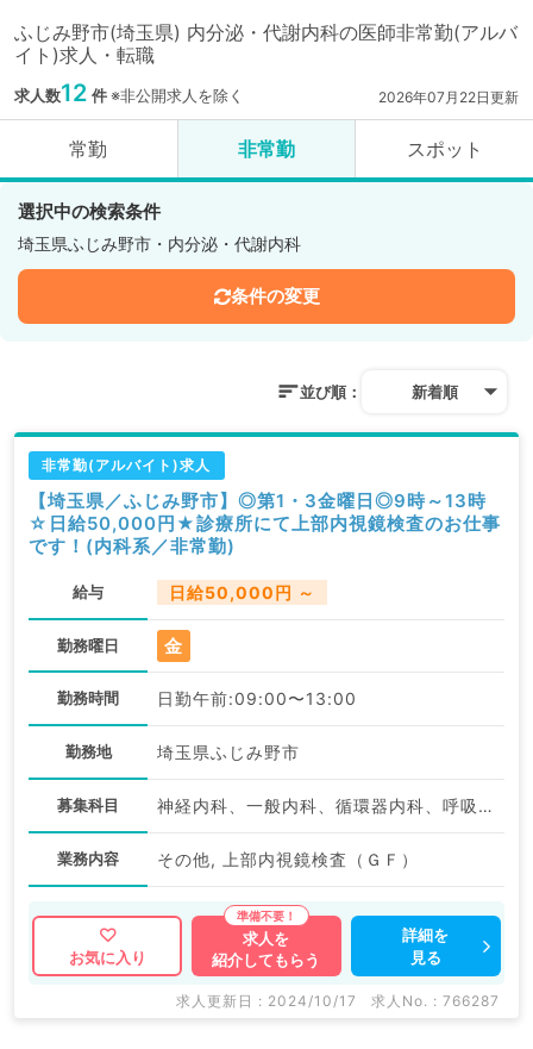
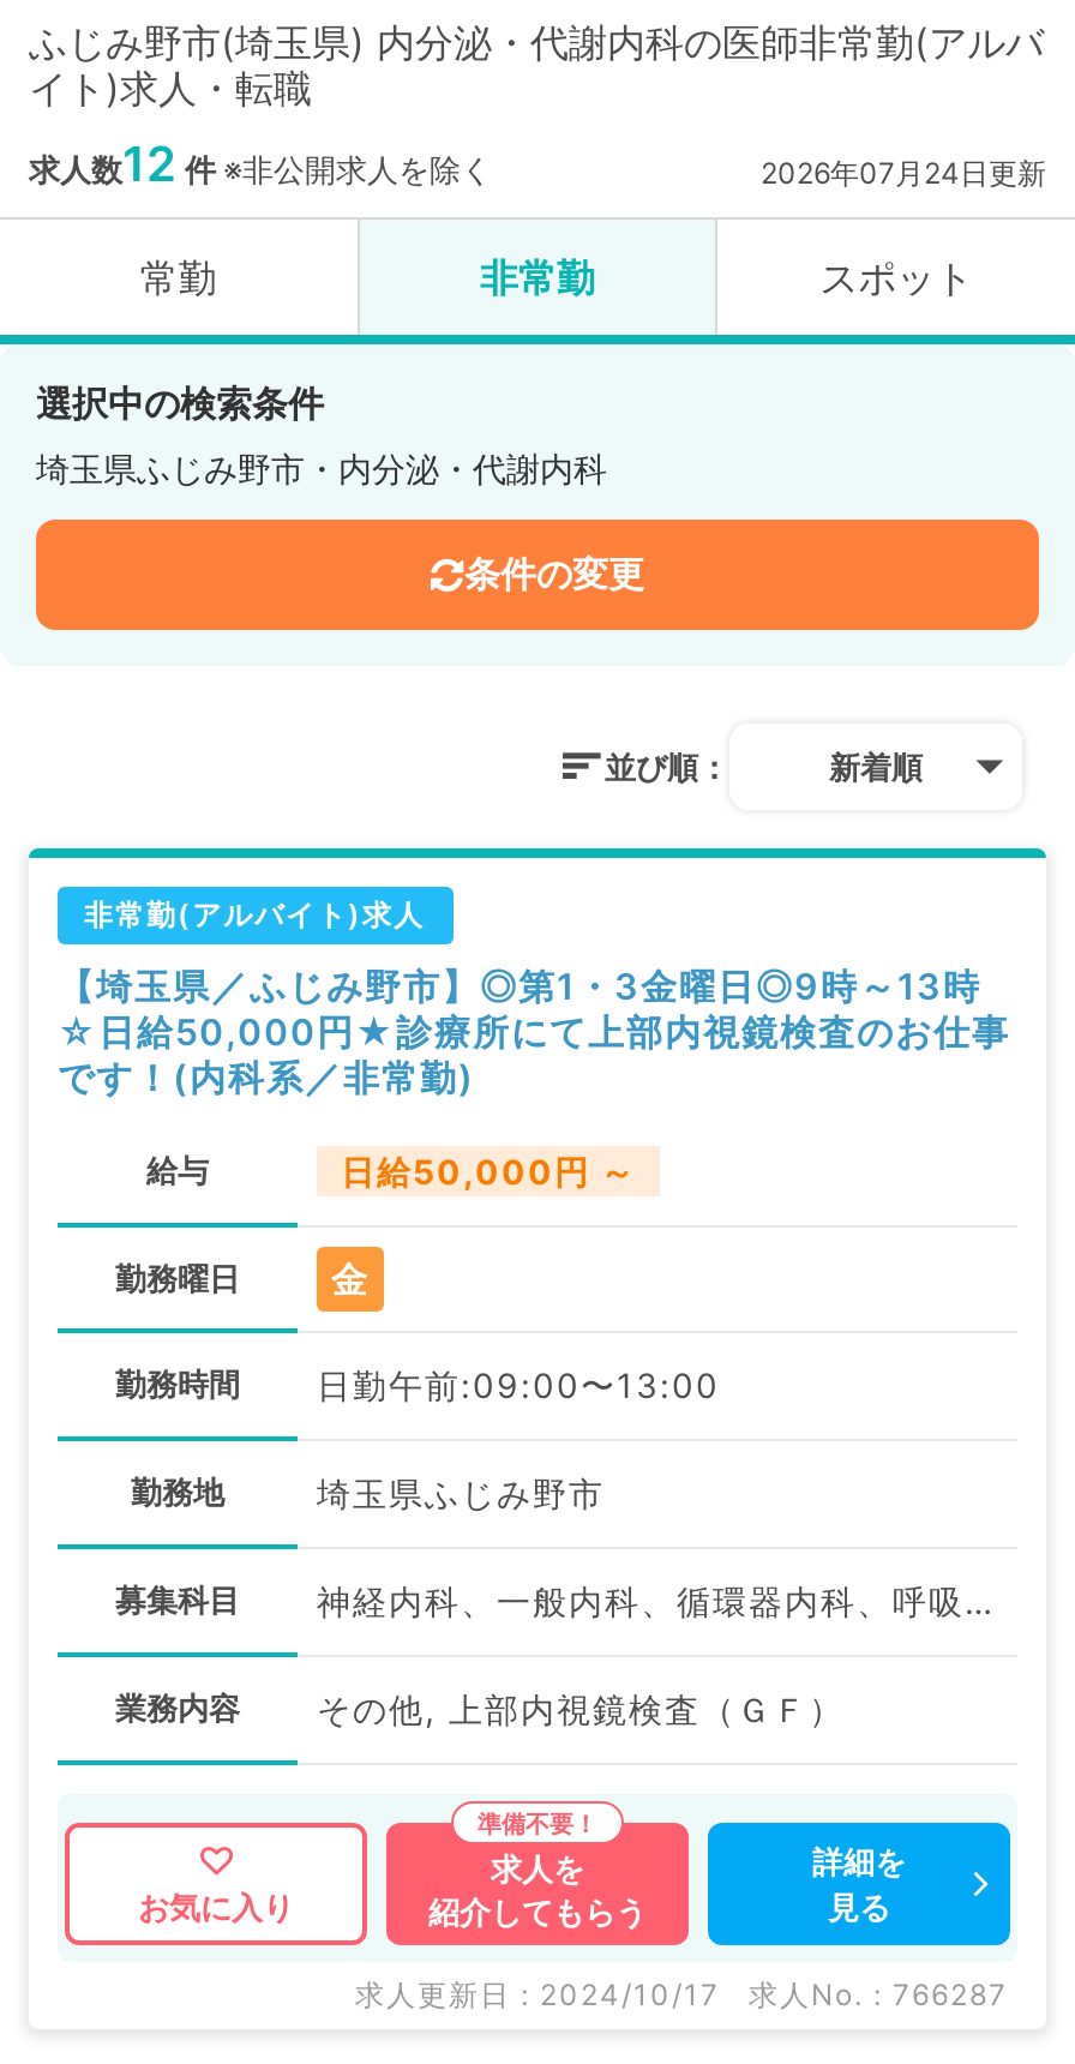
- 2026年07月22日更新
+ 2026年07月24日更新
